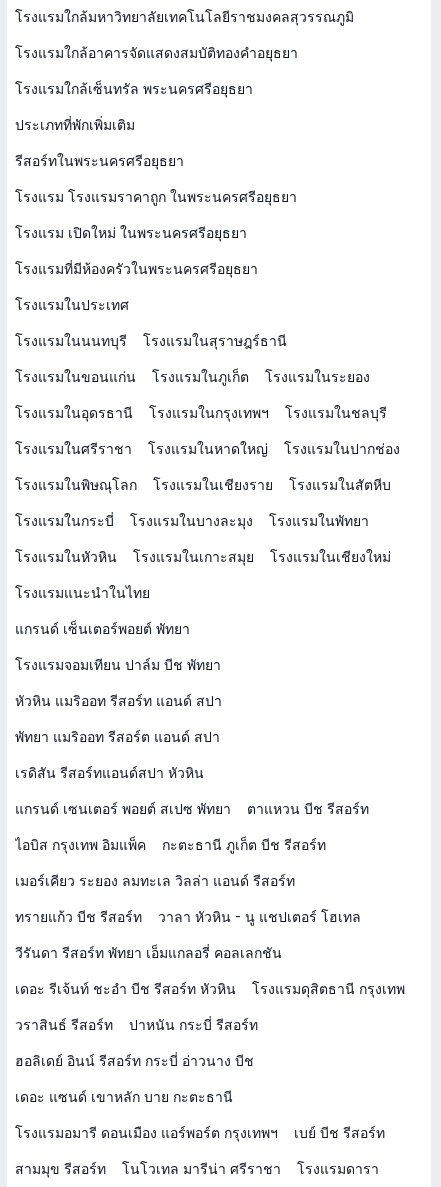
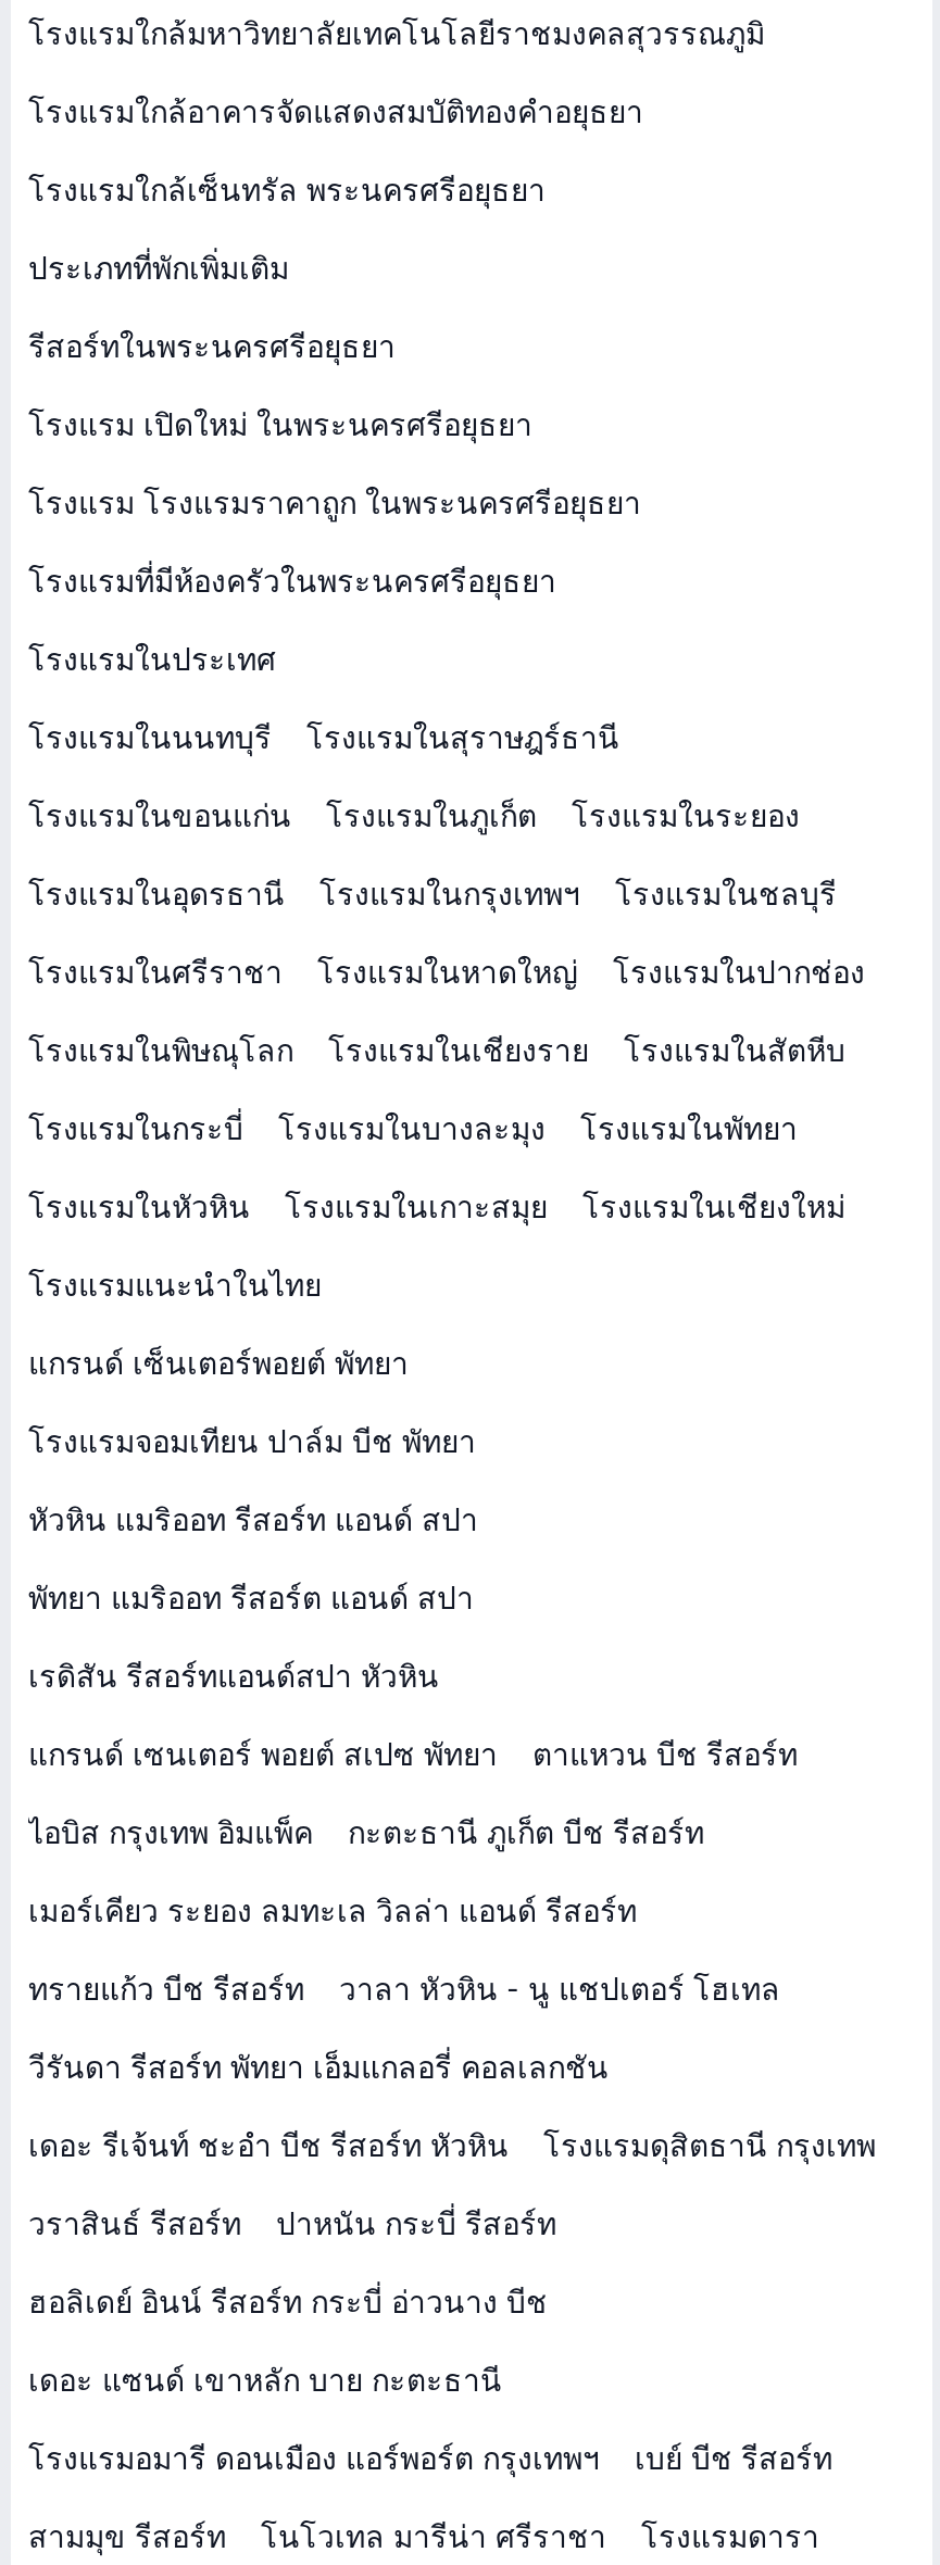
moved down: โรงแรม โรงแรมราคาถูก ในพระนครศรีอยุธยา

moved up: โรงแรม เปิดใหม่ ในพระนครศรีอยุธยา
